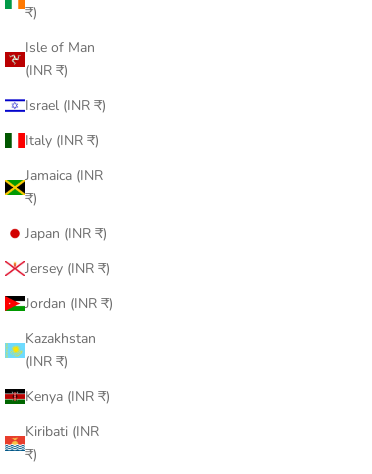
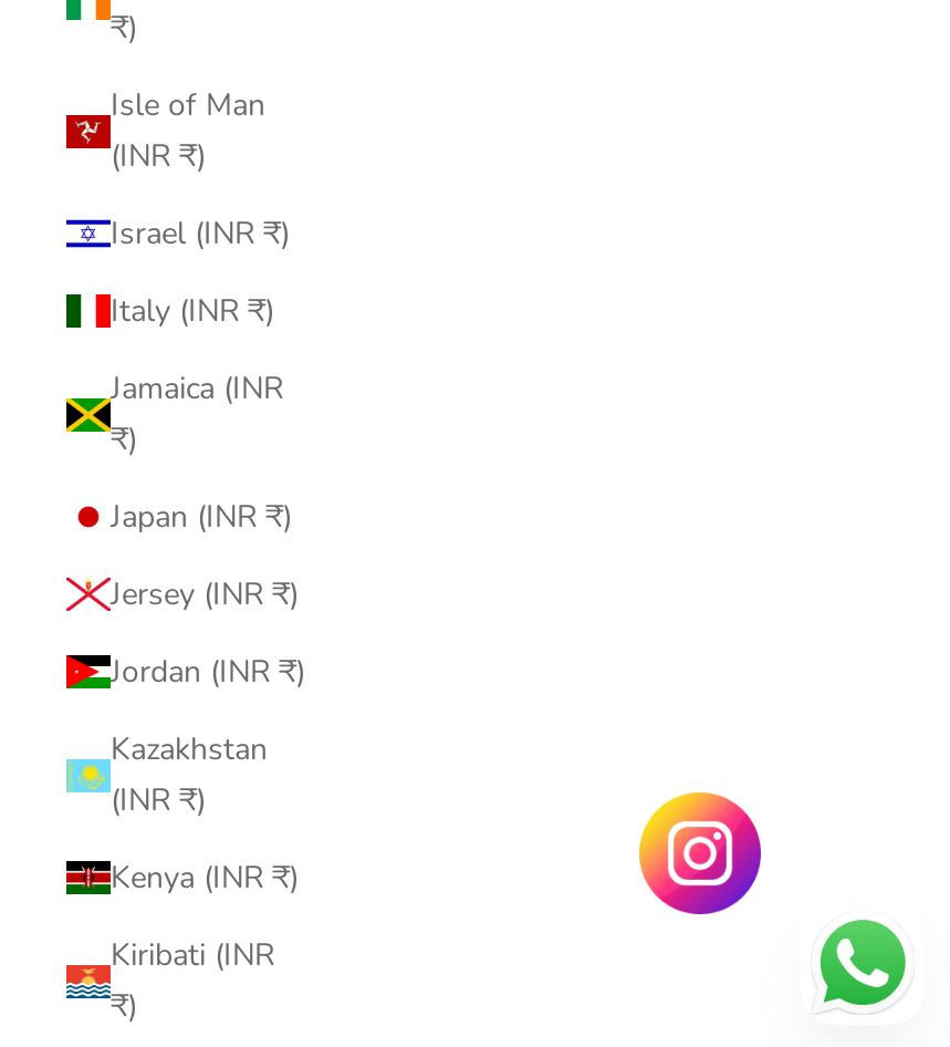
+ [image]

+ [image]
